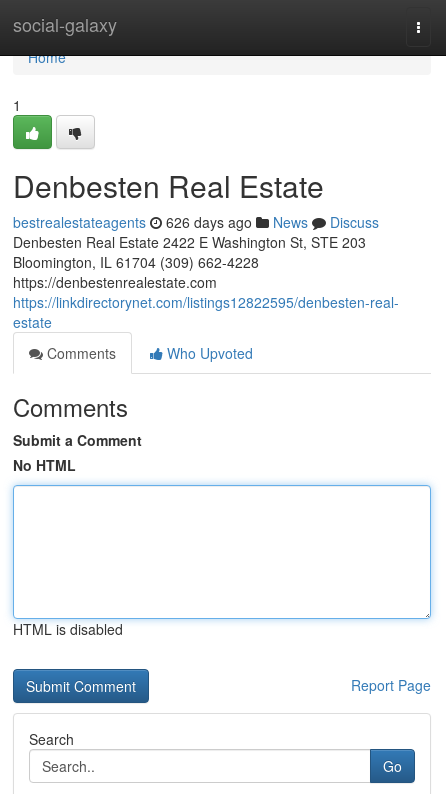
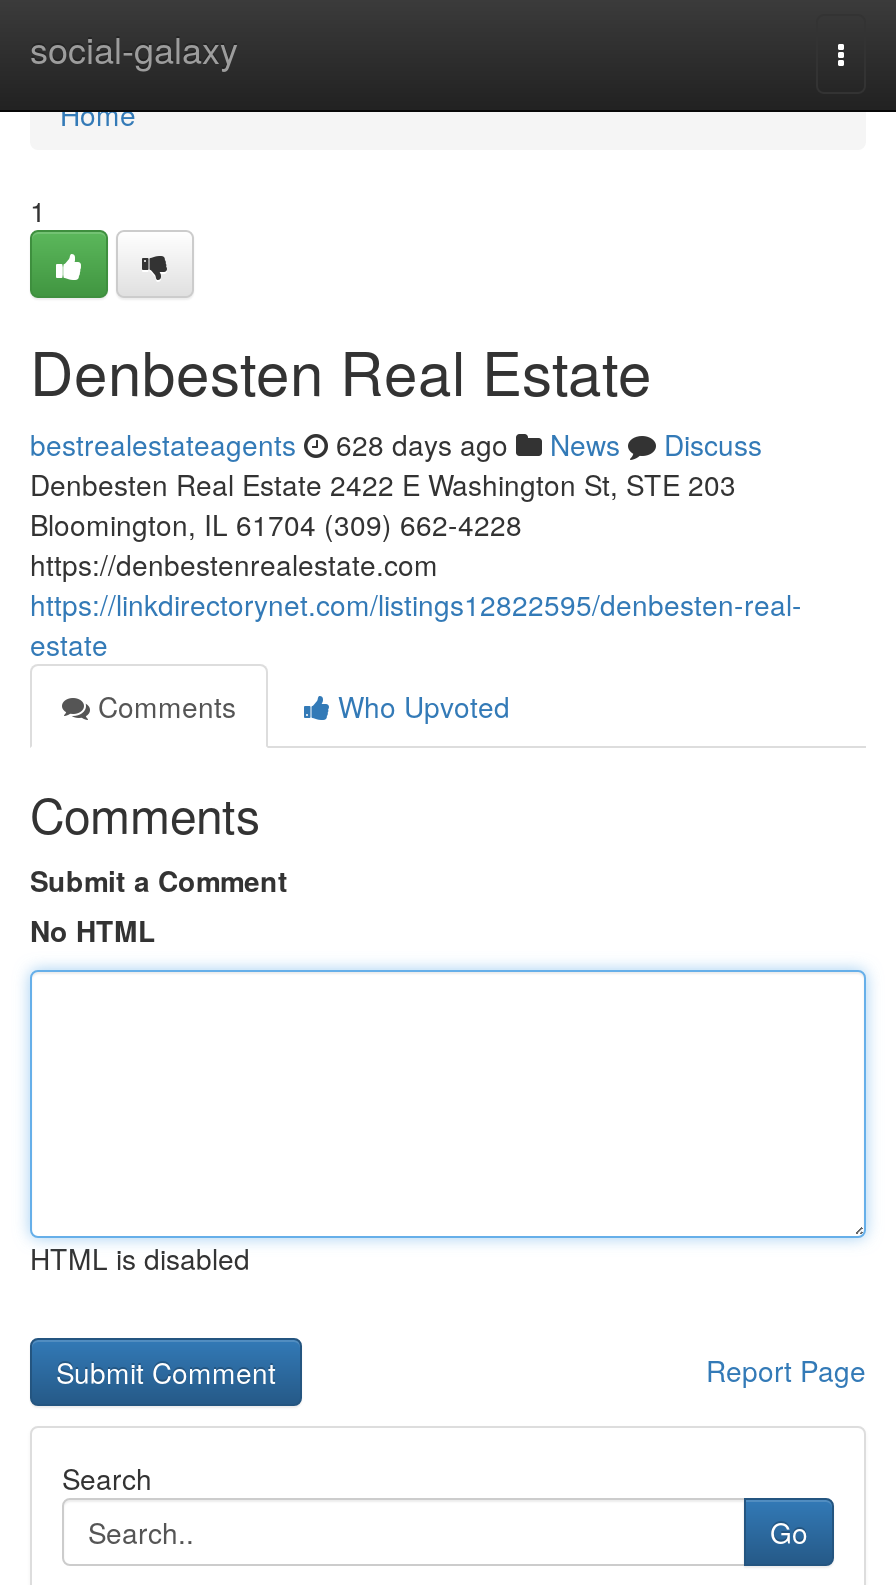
- bestrealestateagents 626 days ago News Discuss
+ bestrealestateagents 628 days ago News Discuss
